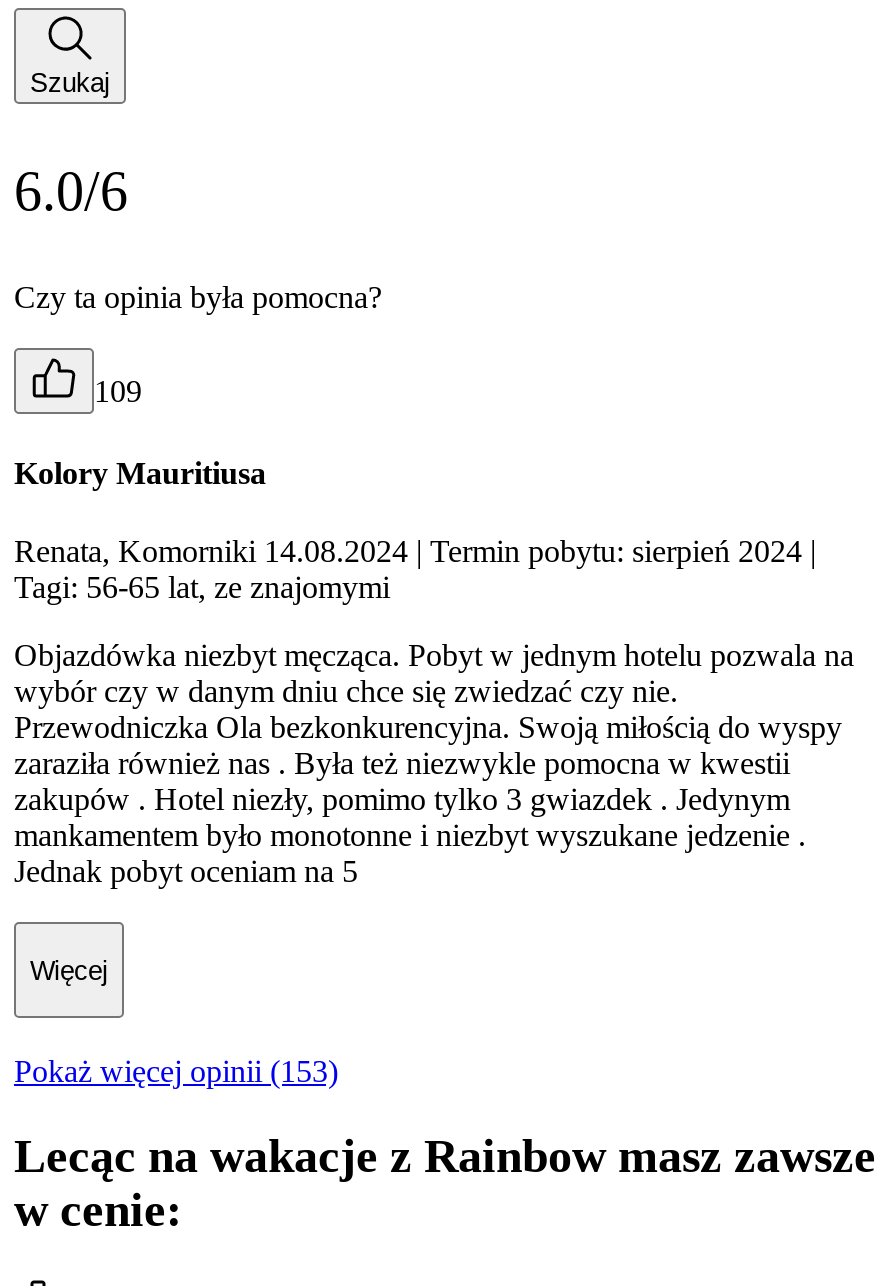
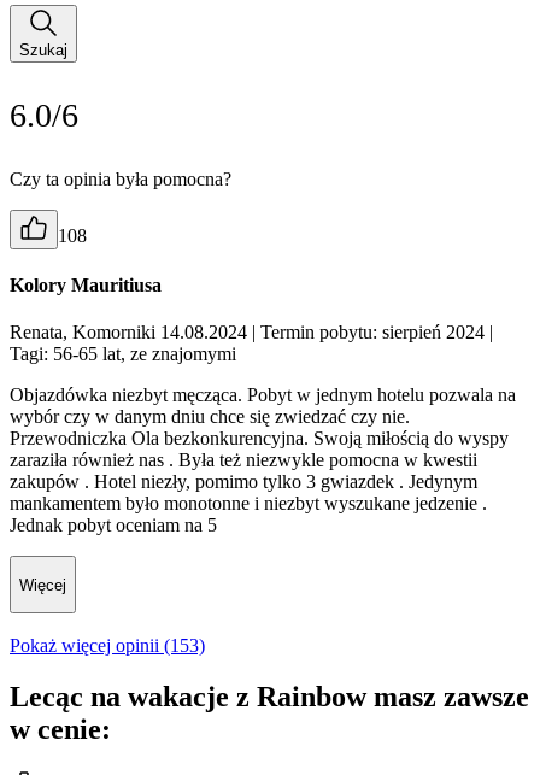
- 109
+ 108
